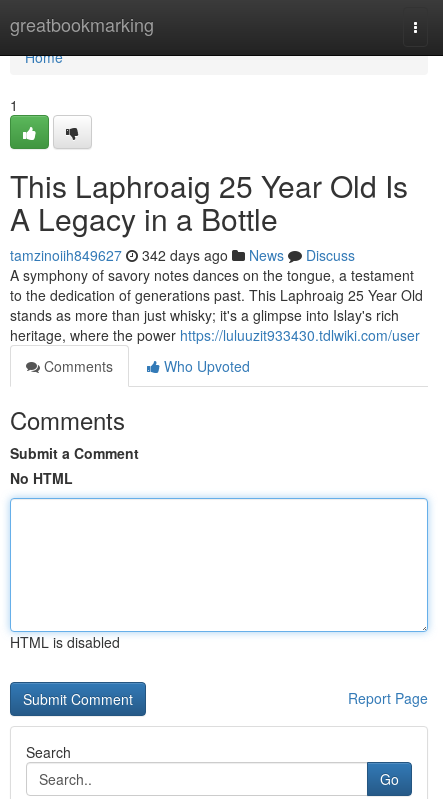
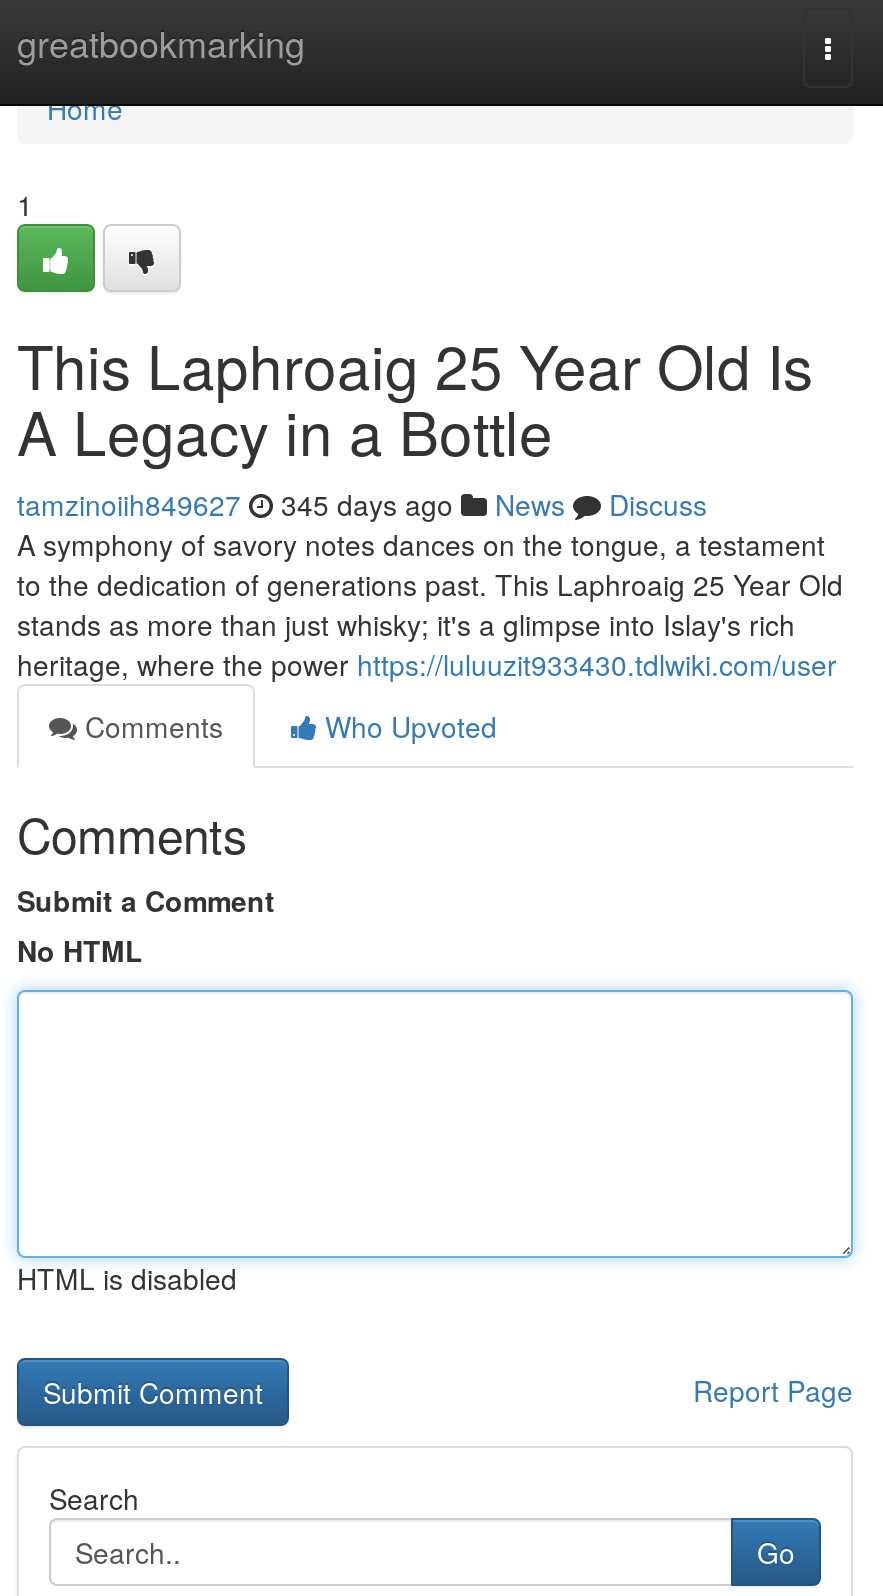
- tamzinoiih849627 342 days ago News Discuss
+ tamzinoiih849627 345 days ago News Discuss
